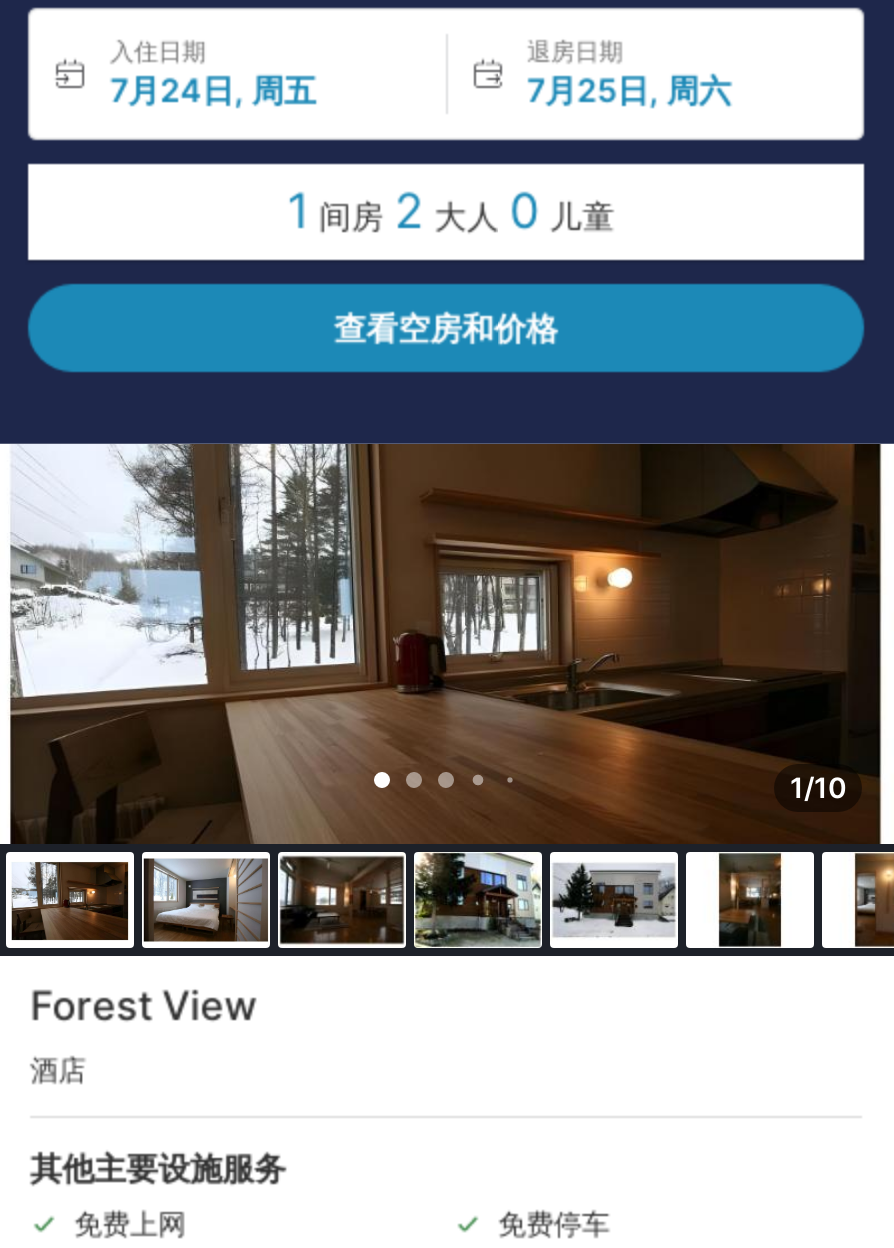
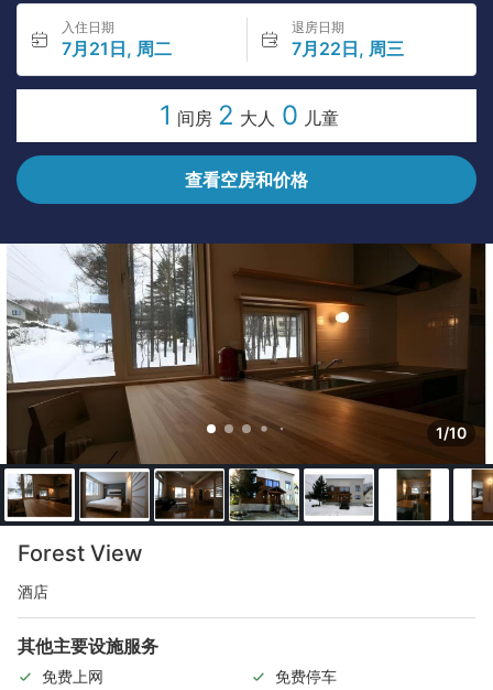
- 7月24日, 周五
+ 7月21日, 周二

- 7月25日, 周六
+ 7月22日, 周三
